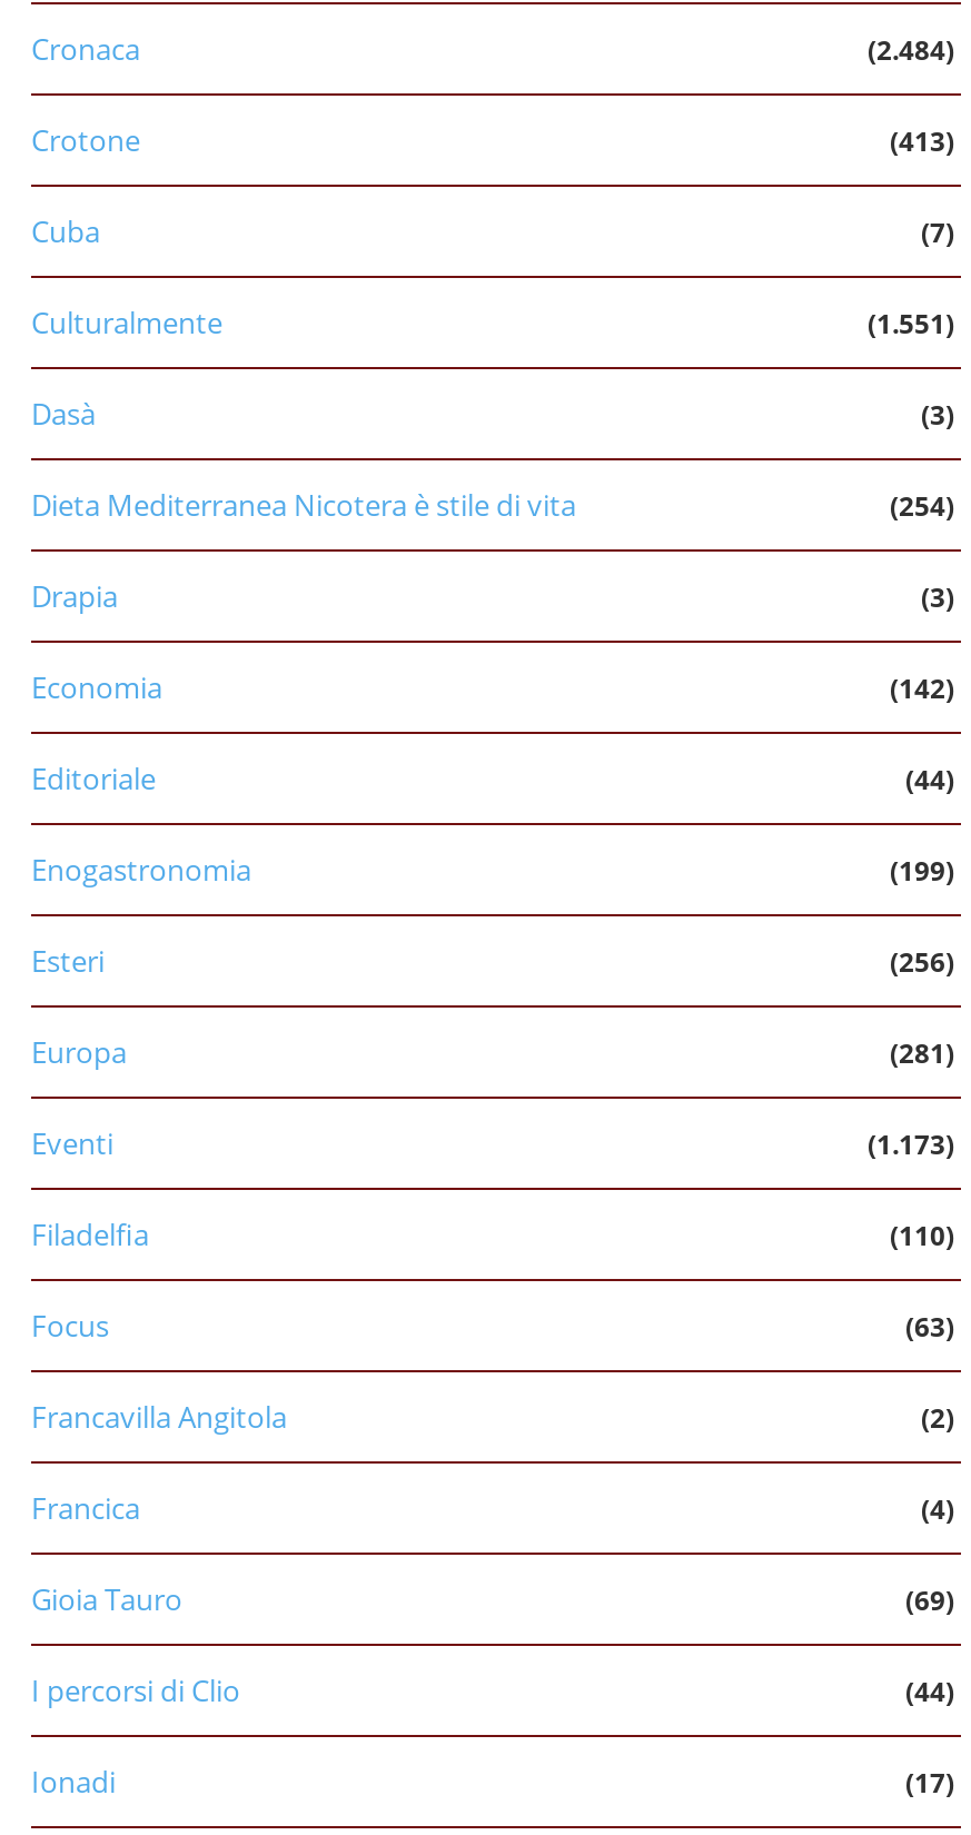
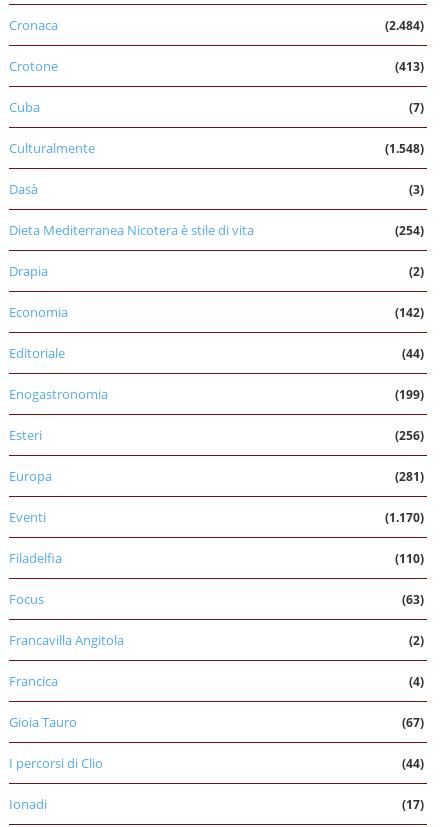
- (1.551)
+ (1.548)

- (3)
+ (2)

- (1.173)
+ (1.170)

- (69)
+ (67)
